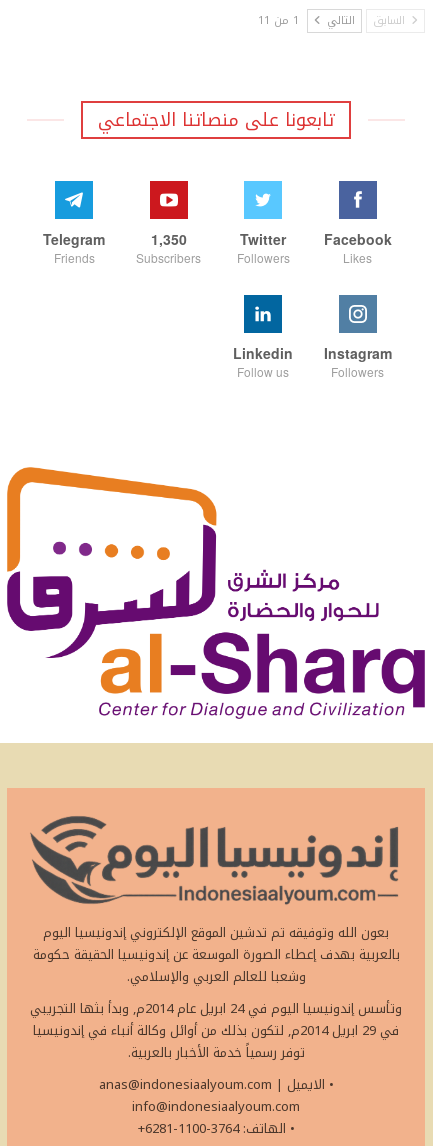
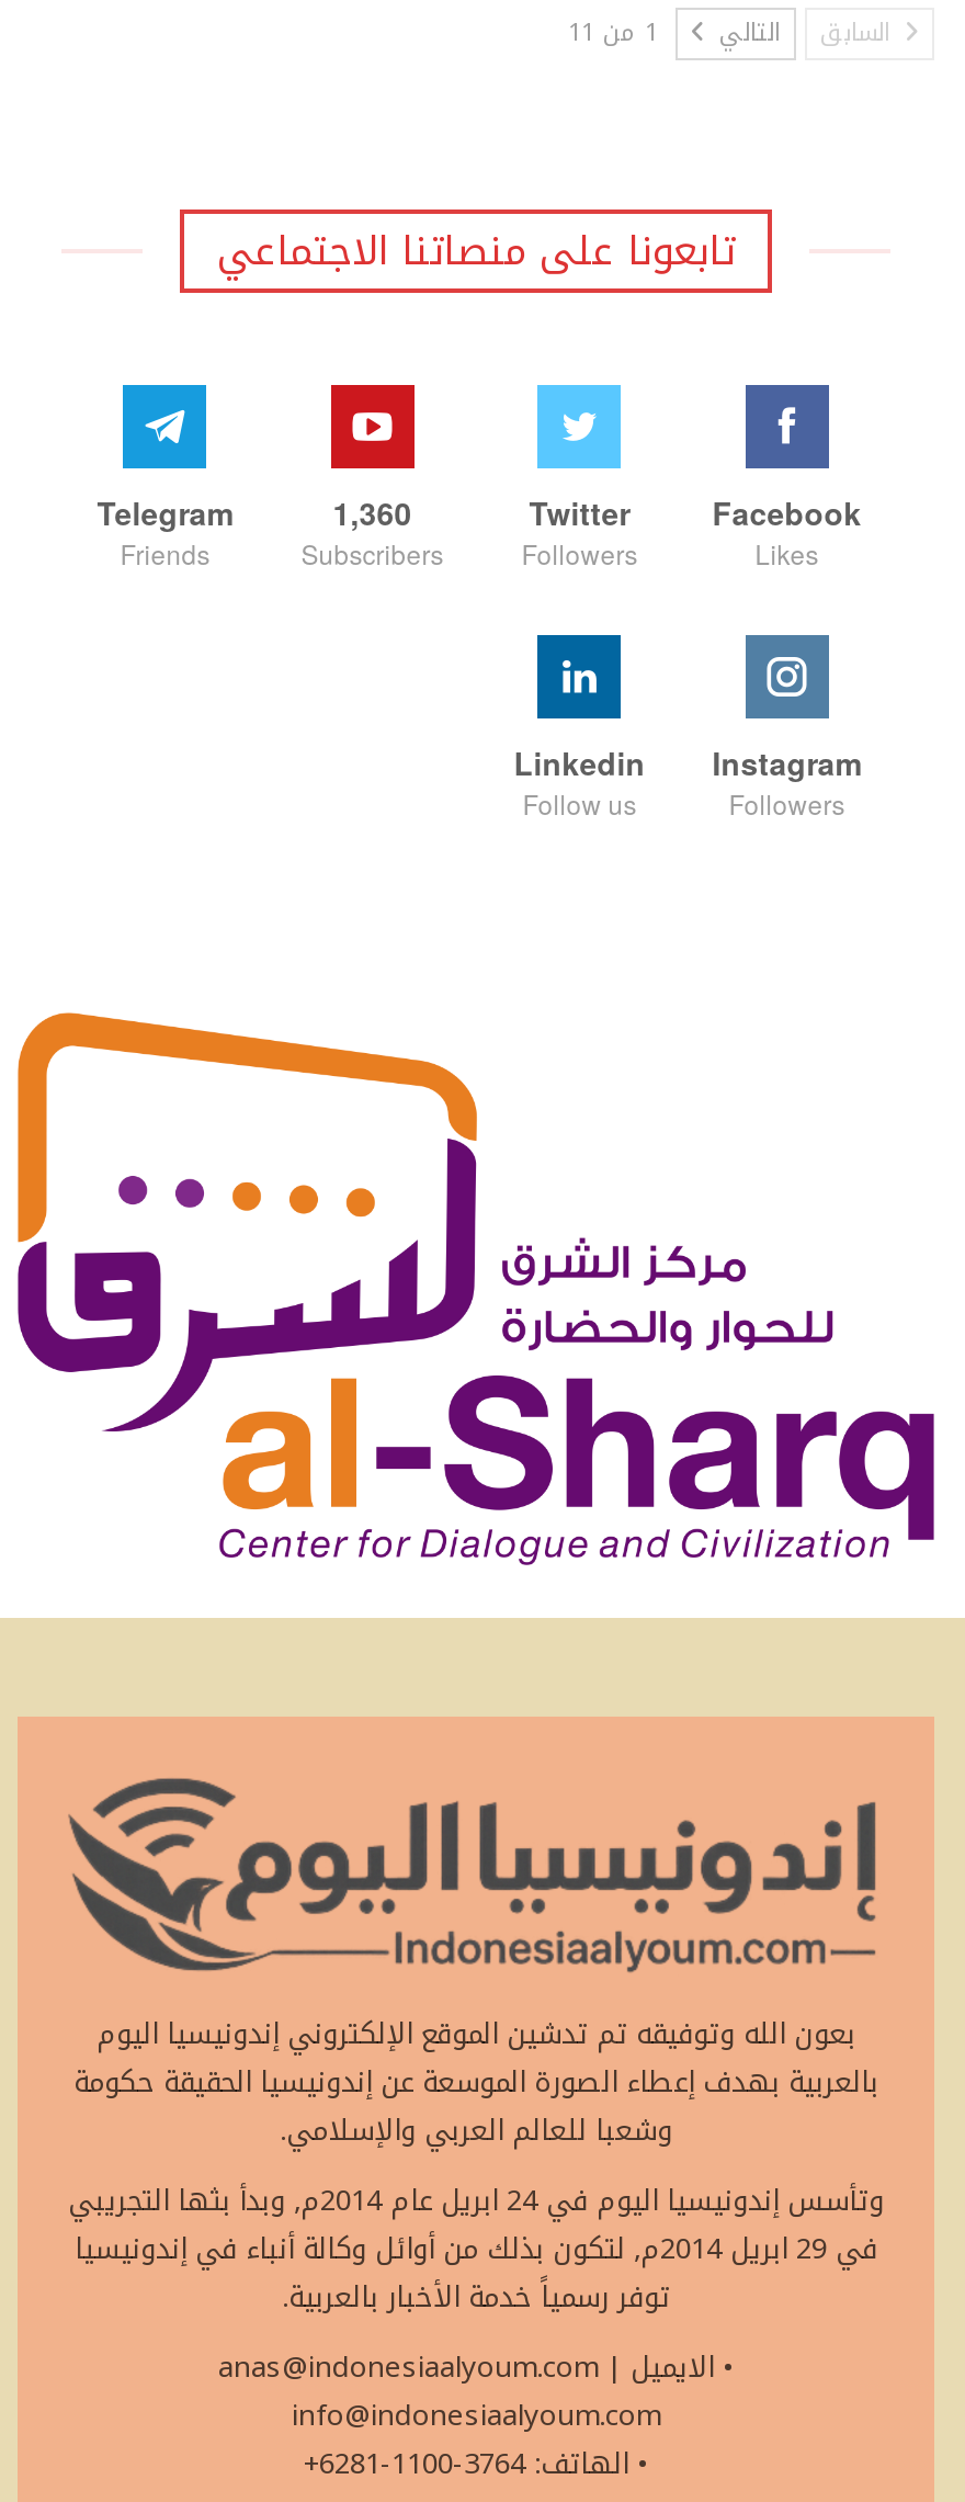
- 1,350
+ 1,360
